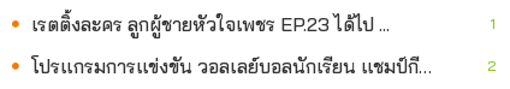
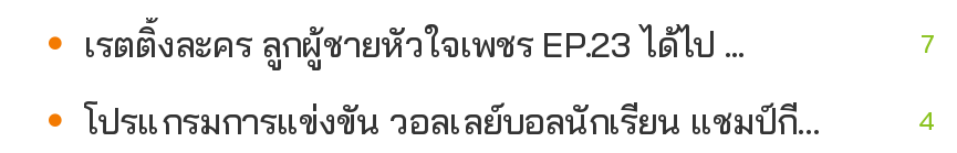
- 1
+ 7

- 2
+ 4
